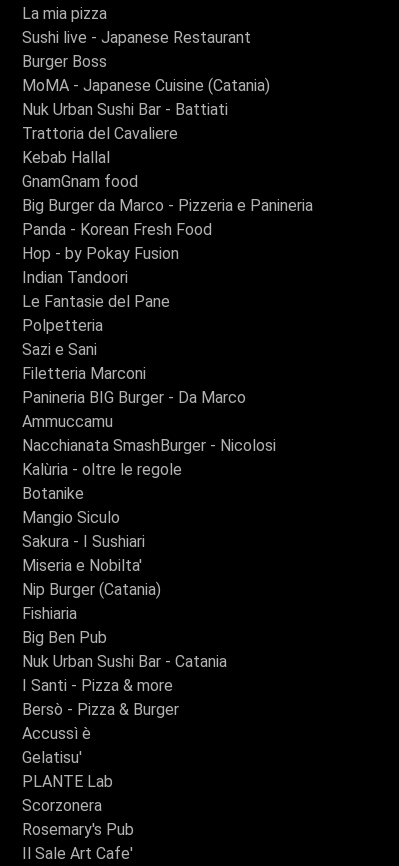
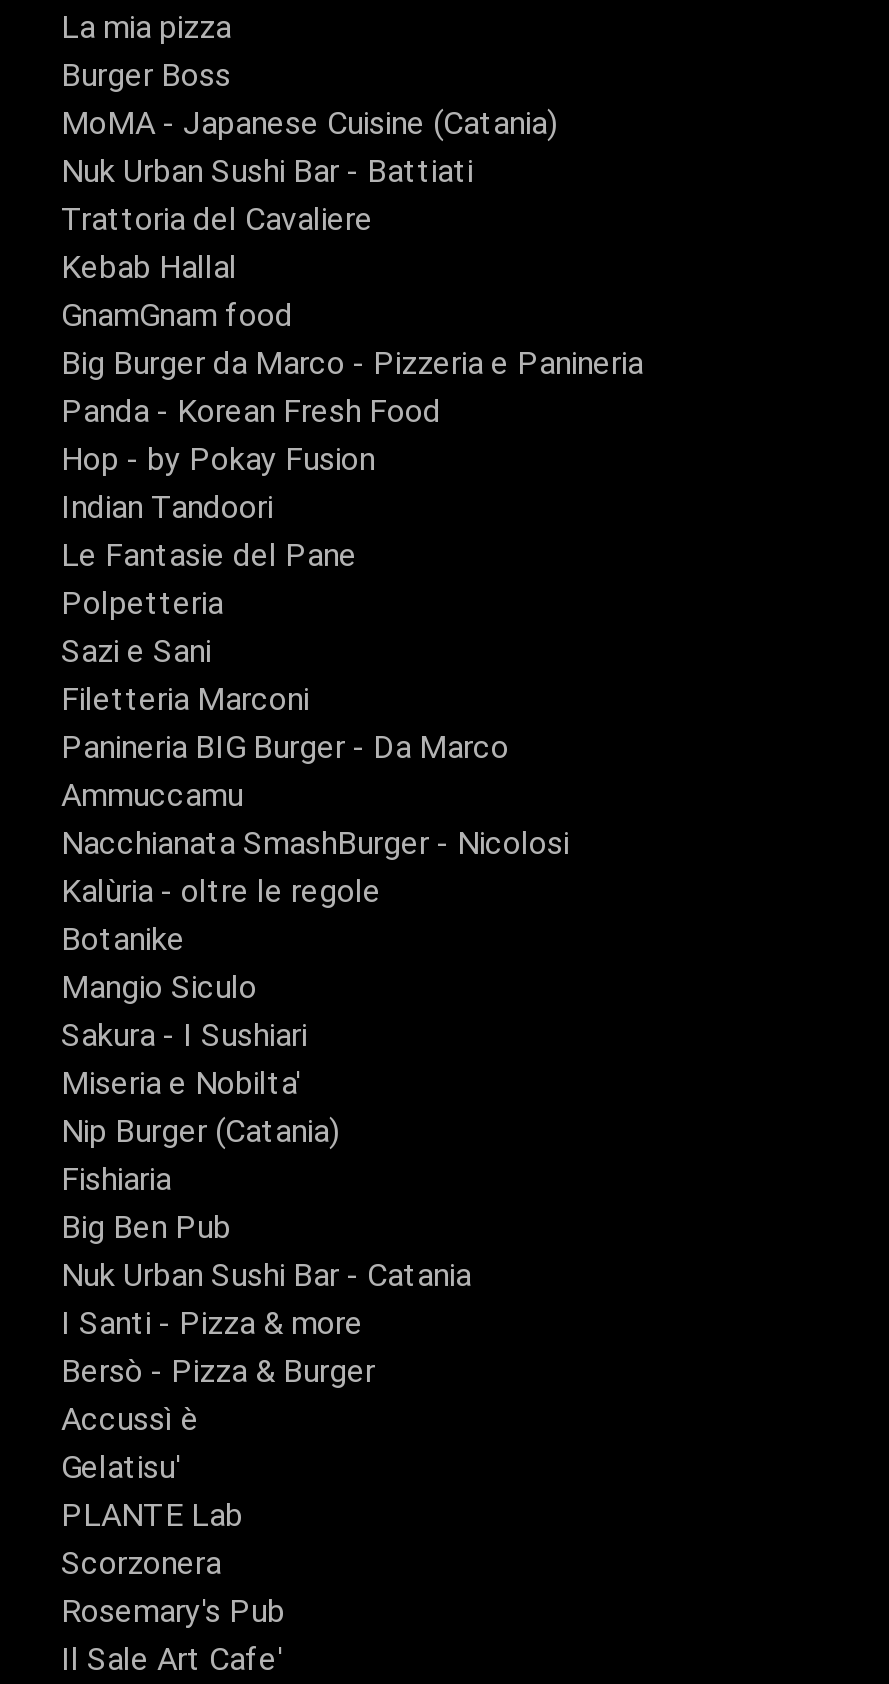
- Sushi live - Japanese Restaurant
